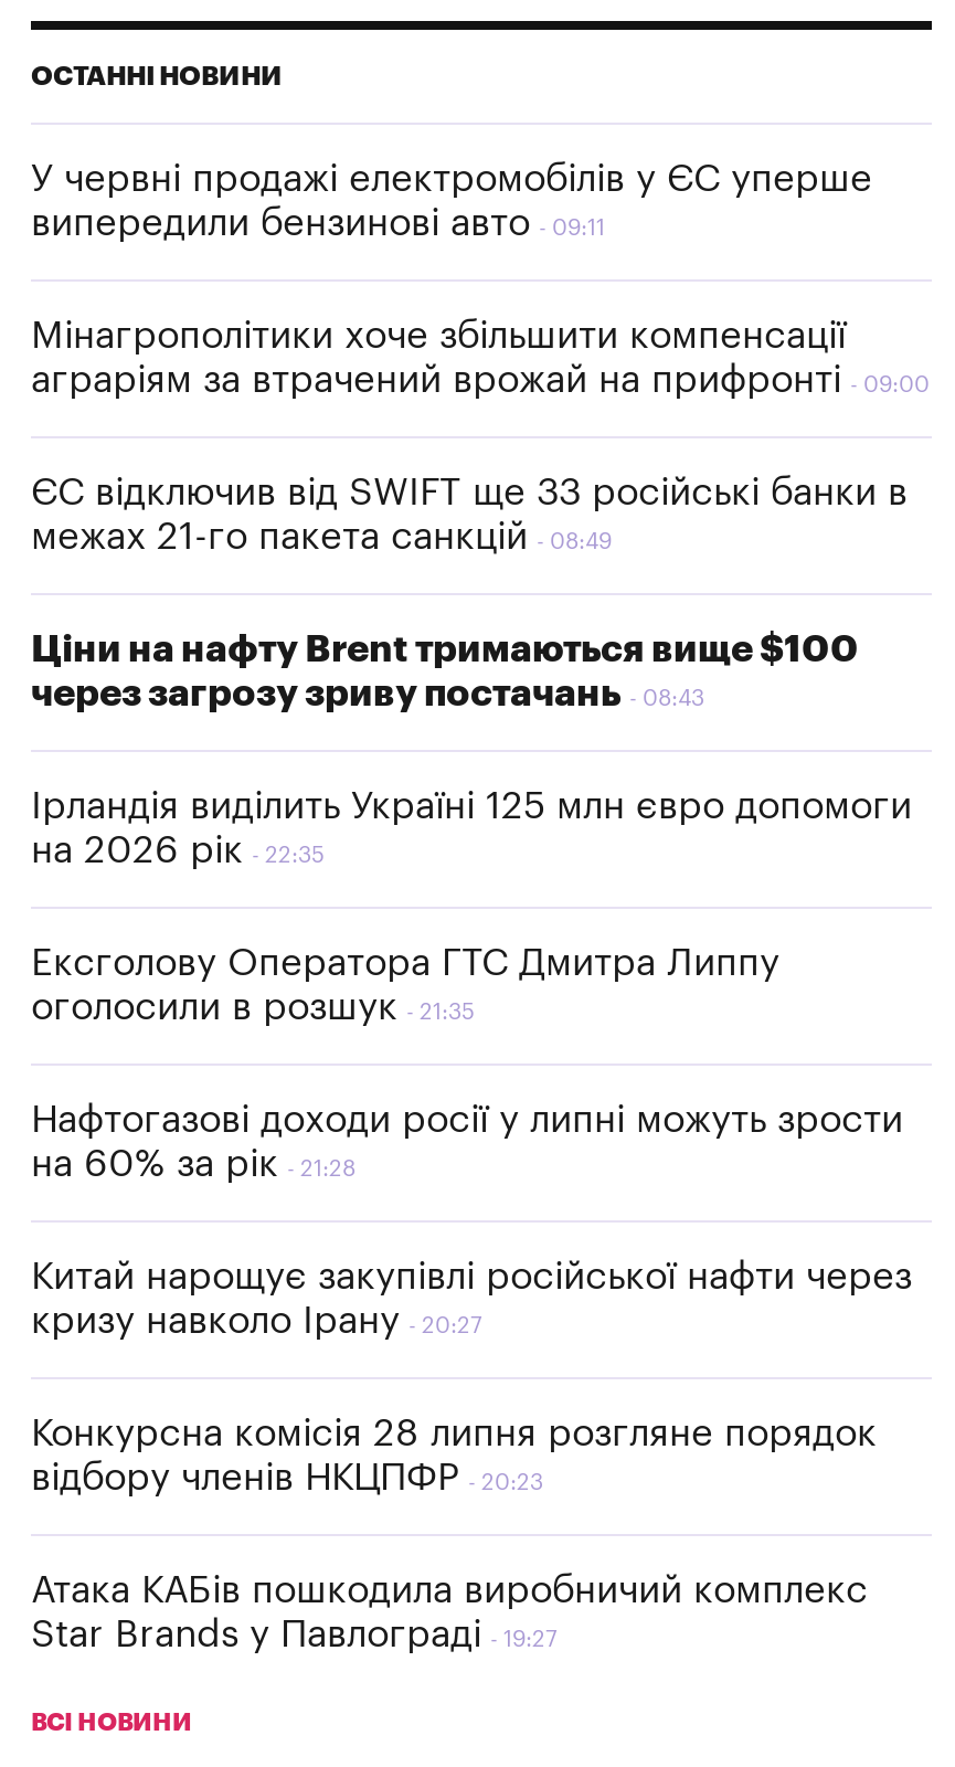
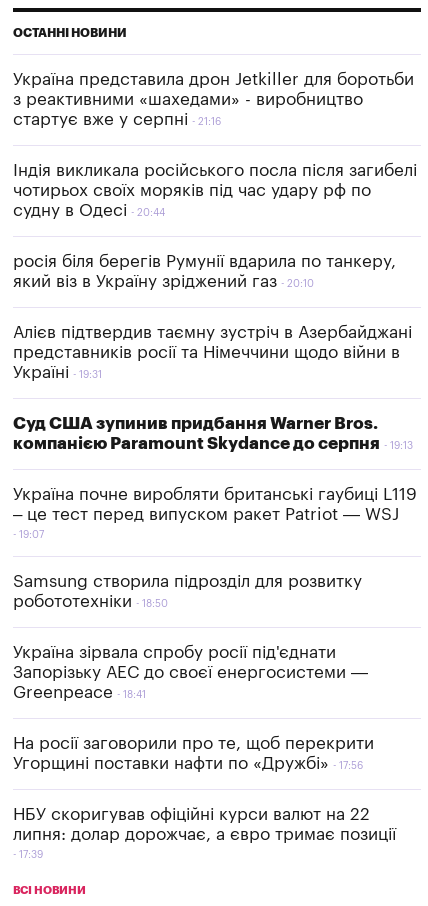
- У червні продажі електромобілів у ЄС уперше
- випередили бензинові авто
- 09:11
+ Україна представила дрон Jetkiller для боротьби
+ з реактивними «шахедами» - виробництво
+ стартує вже у серпні
+ 21:16

- Мінагрополітики хоче збільшити компенсації
- аграріям за втрачений врожай на прифронті
- 09:00
+ Індія викликала російського посла після загибелі
+ чотирьох своїх моряків під час удару рф по
+ судну в Одесі
+ 20:44

- ЄС відключив від SWIFT ще 33 російські банки в
- межах 21-го пакета санкцій
- 08:49
+ росія біля берегів Румунії вдарила по танкеру,
+ який віз в Україну зріджений газ
+ 20:10

- Ціни на нафту Brent тримаються вище $100
- через загрозу зриву постачань
- 08:43
+ Алієв підтвердив таємну зустріч в Азербайджані
+ представників росії та Німеччини щодо війни в
+ Україні
+ 19:31

- Ірландія виділить Україні 125 млн євро допомоги
- на 2026 рік
- 22:35
+ Суд США зупинив придбання Warner Bros.
+ компанією Paramount Skydance до серпня
+ 19:13

- Ексголову Оператора ГТС Дмитра Липпу
- оголосили в розшук
- 21:35
+ Україна почне виробляти британські гаубиці L119
+ – це тест перед випуском ракет Patriot — WSJ
+ 19:07

- Нафтогазові доходи росії у липні можуть зрости
- на 60% за рік
- 21:28
+ Samsung створила підрозділ для розвитку
+ робототехніки
+ 18:50

- Китай нарощує закупівлі російської нафти через
- кризу навколо Ірану
- 20:27
+ Україна зірвала спробу росії під'єднати
+ Запорізьку АЕС до своєї енергосистеми —
+ Greenpeace
+ 18:41

- Конкурсна комісія 28 липня розгляне порядок
- відбору членів НКЦПФР
- 20:23
+ На росії заговорили про те, щоб перекрити
+ Угорщині поставки нафти по «Дружбі»
+ 17:56

- Атака КАБів пошкодила виробничий комплекс
- Star Brands у Павлограді
- 19:27
+ НБУ скоригував офіційні курси валют на 22
+ липня: долар дорожчає, а євро тримає позиції
+ 17:39
